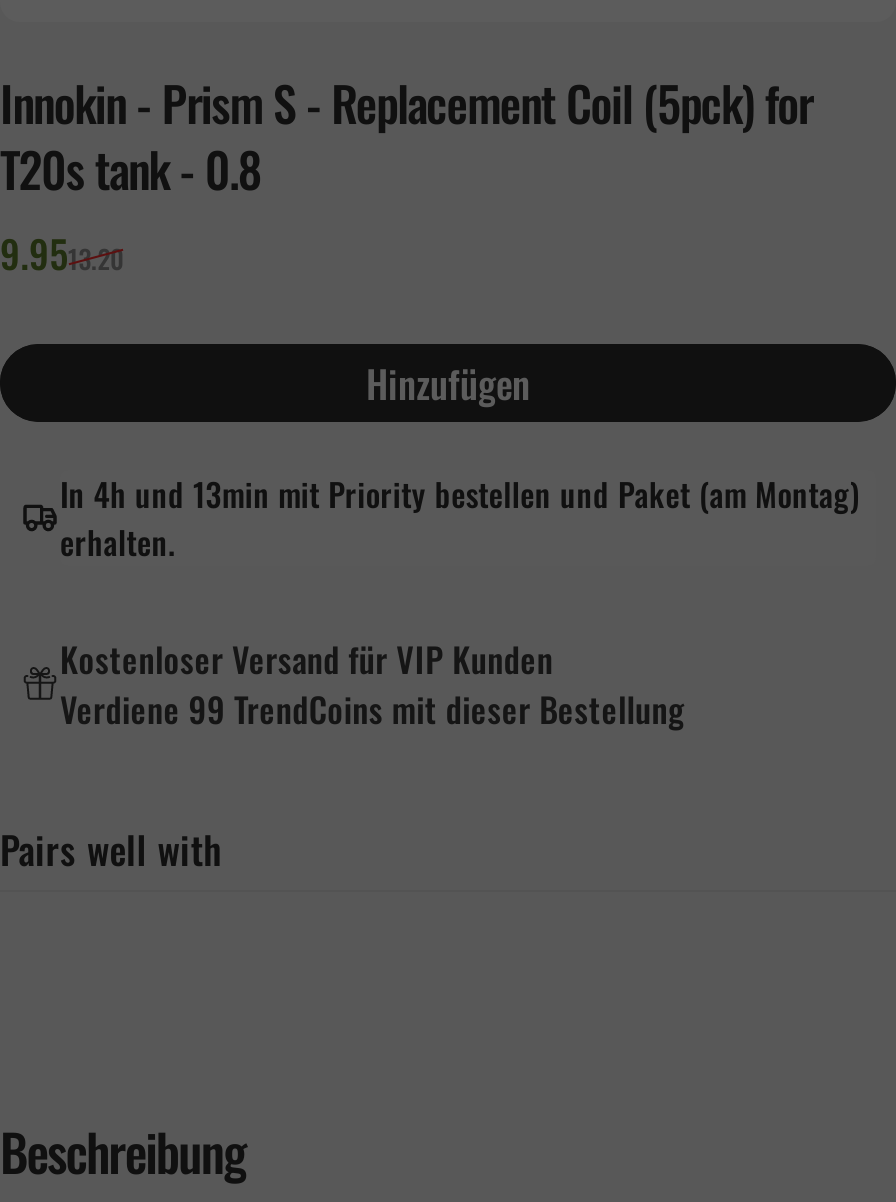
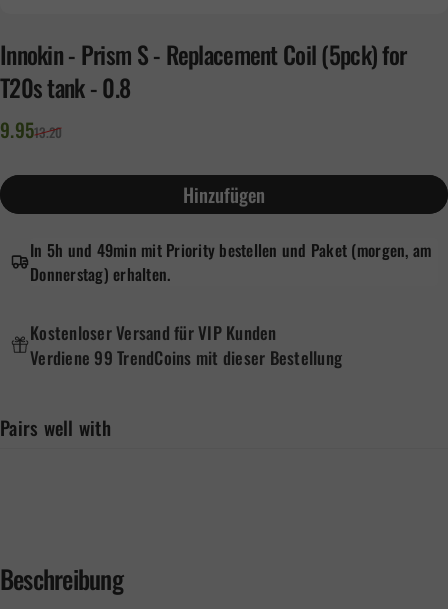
- In 4h und 13min mit Priority bestellen und Paket (am Montag)
- erhalten.
+ In 5h und 49min mit Priority bestellen und Paket (morgen, am
+ Donnerstag) erhalten.
